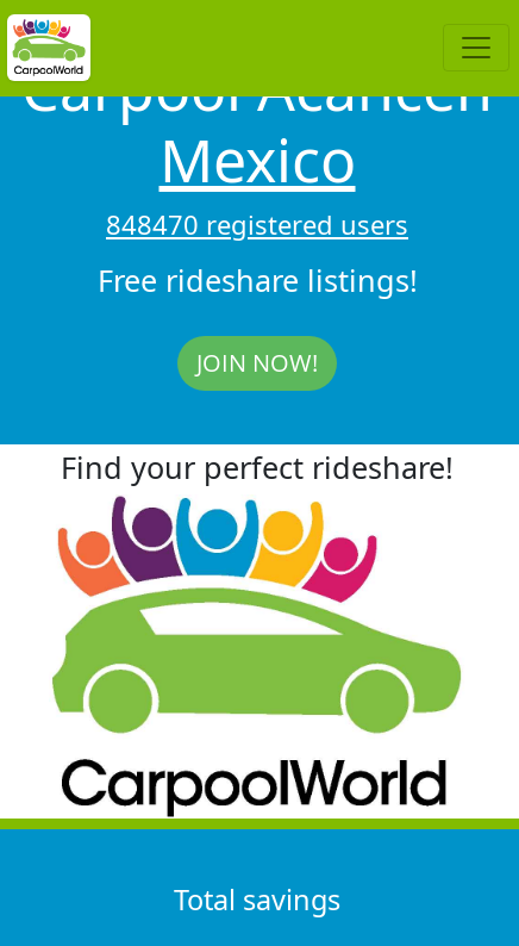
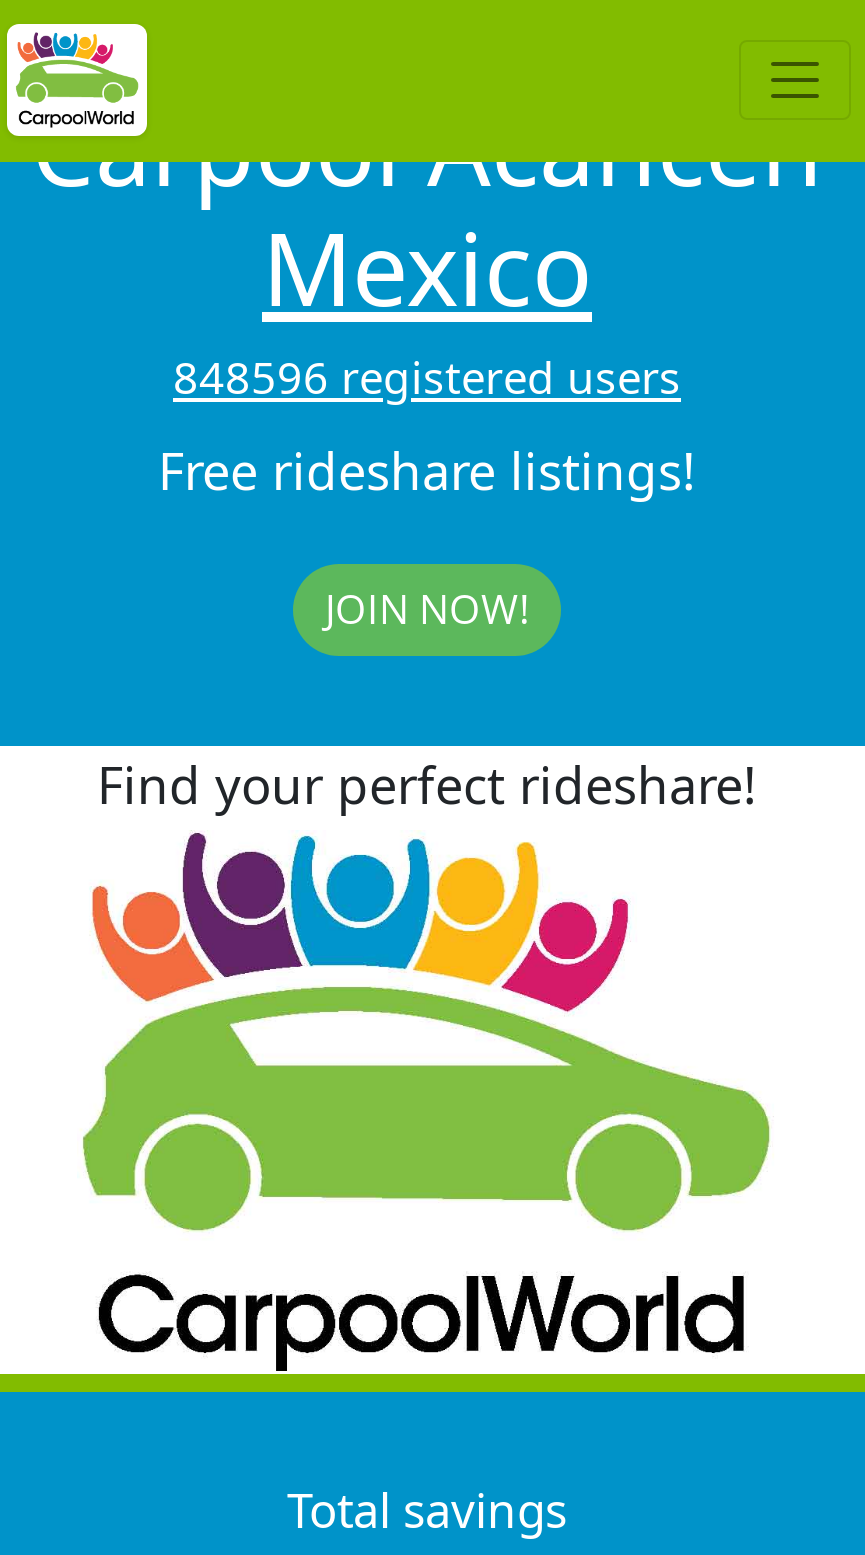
- 848470 registered users
+ 848596 registered users
